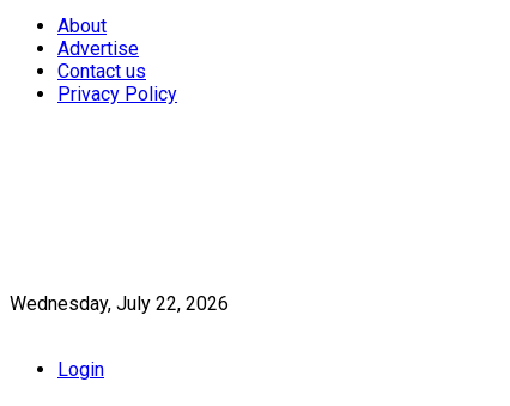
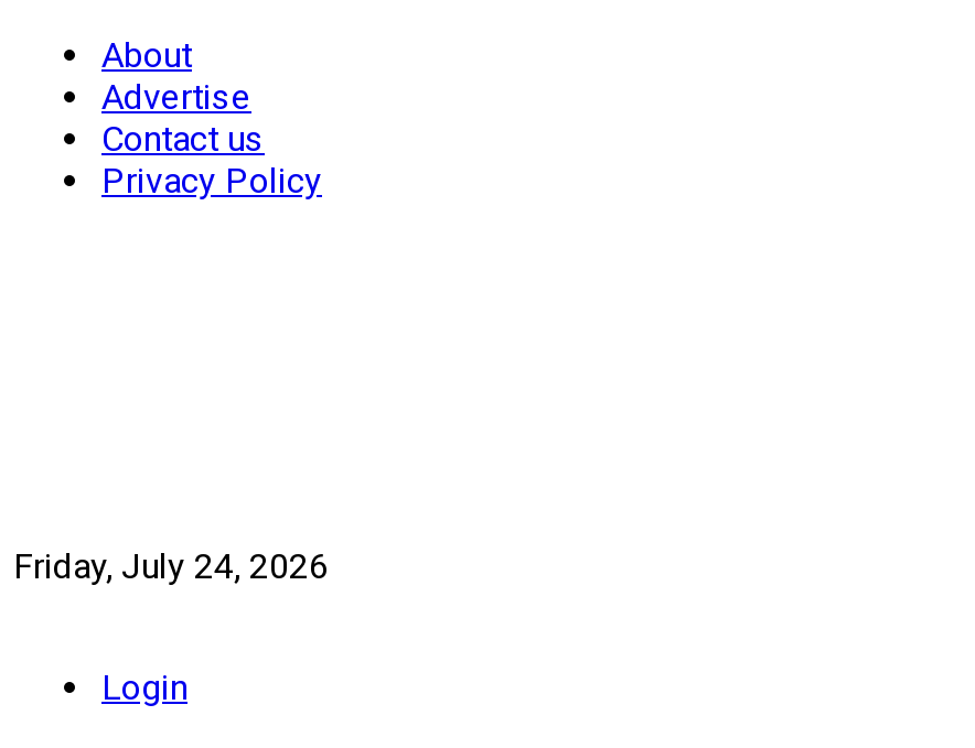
- Wednesday, July 22, 2026
+ Friday, July 24, 2026
